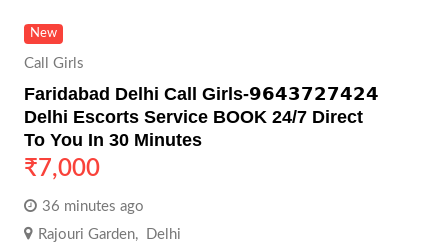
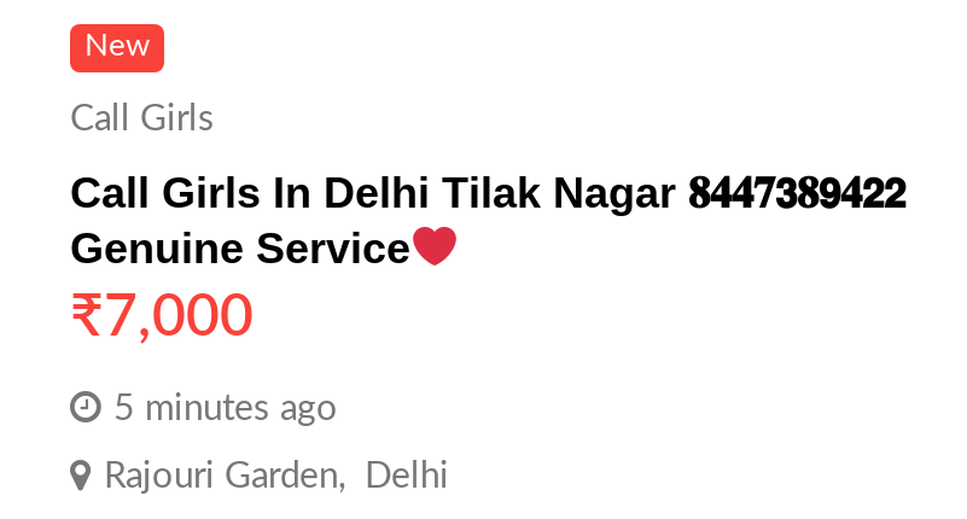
- Faridabad Delhi Call Girls-𝟵𝟲𝟰𝟯𝟳𝟮𝟳𝟰𝟮𝟰
- Delhi Escorts Service BOOK 24/7 Direct
- To You In 30 Minutes
+ Call Girls In Delhi Tilak Nagar 𝟖𝟒𝟒𝟕𝟯𝟖𝟵𝟒𝟮𝟮
+ Genuine Service

- 36 minutes ago
+ 5 minutes ago
